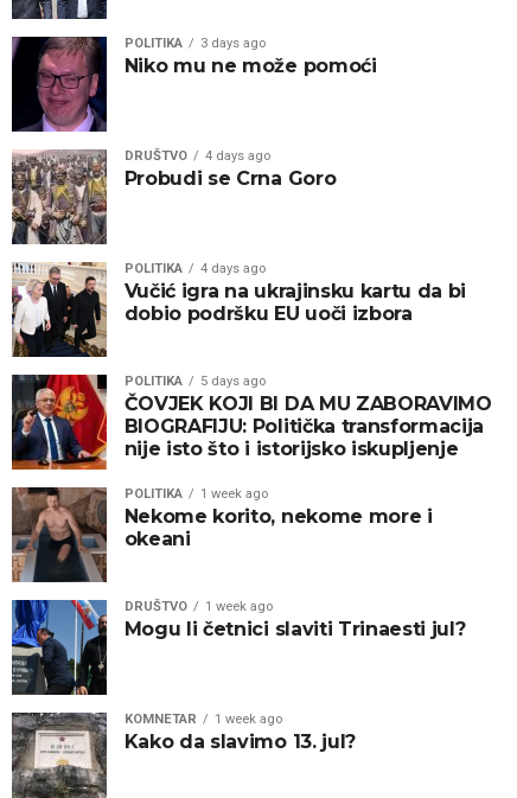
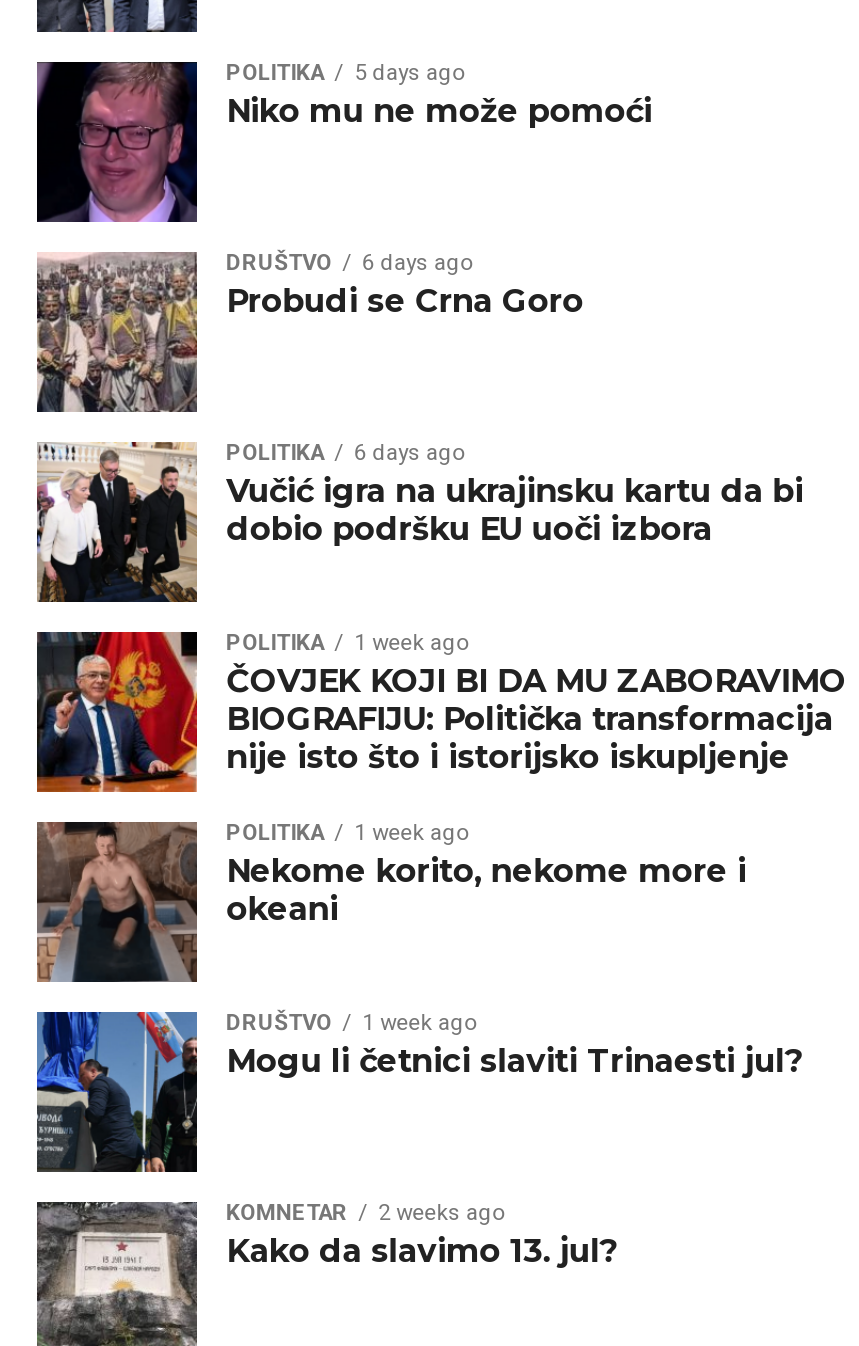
- POLITIKA 3 days ago
+ POLITIKA 5 days ago

- DRUŠTVO 4 days ago
+ DRUŠTVO 6 days ago

- POLITIKA 4 days ago
+ POLITIKA 6 days ago

- POLITIKA 5 days ago
+ POLITIKA 1 week ago

- KOMNETAR 1 week ago
+ KOMNETAR 2 weeks ago
